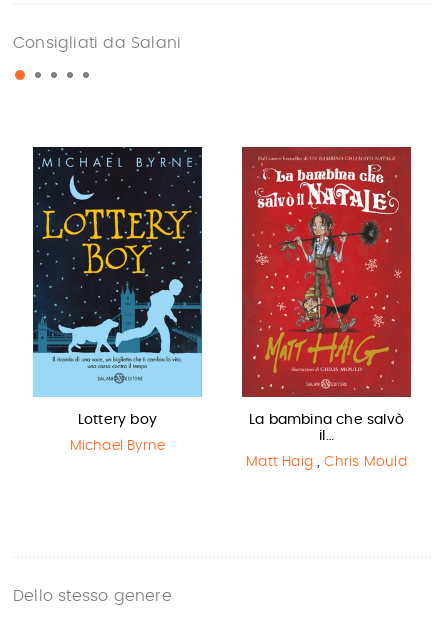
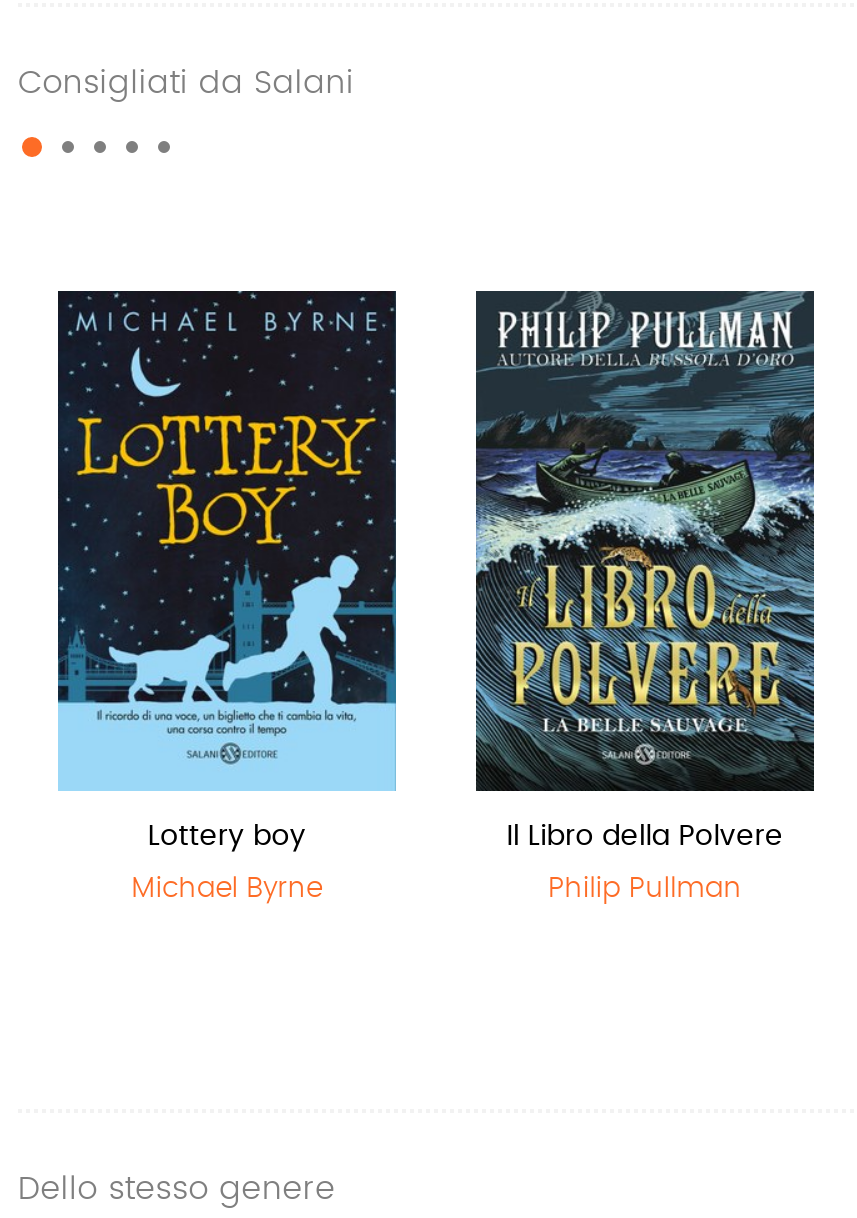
- [image]
- La bambina che salvò
- il…
+ [image]
+ Il Libro della Polvere

- Matt Haig, Chris Mould
+ Philip Pullman
